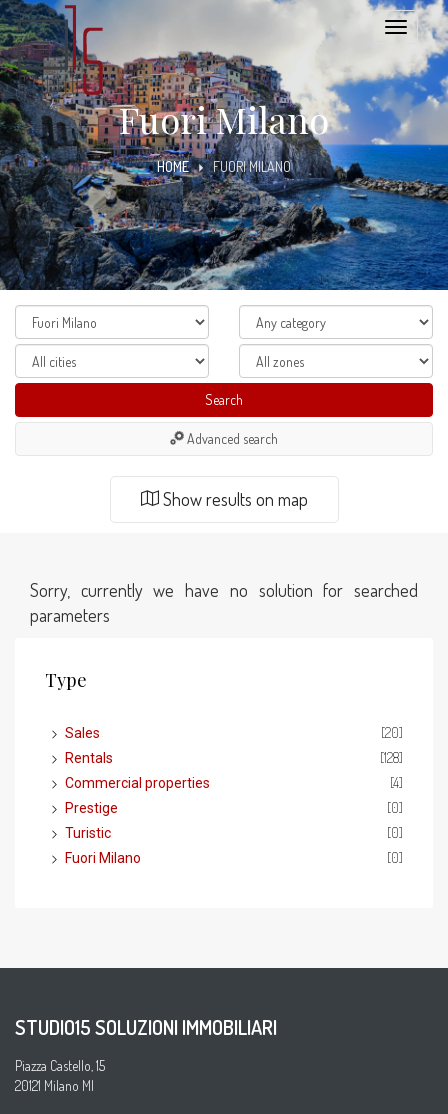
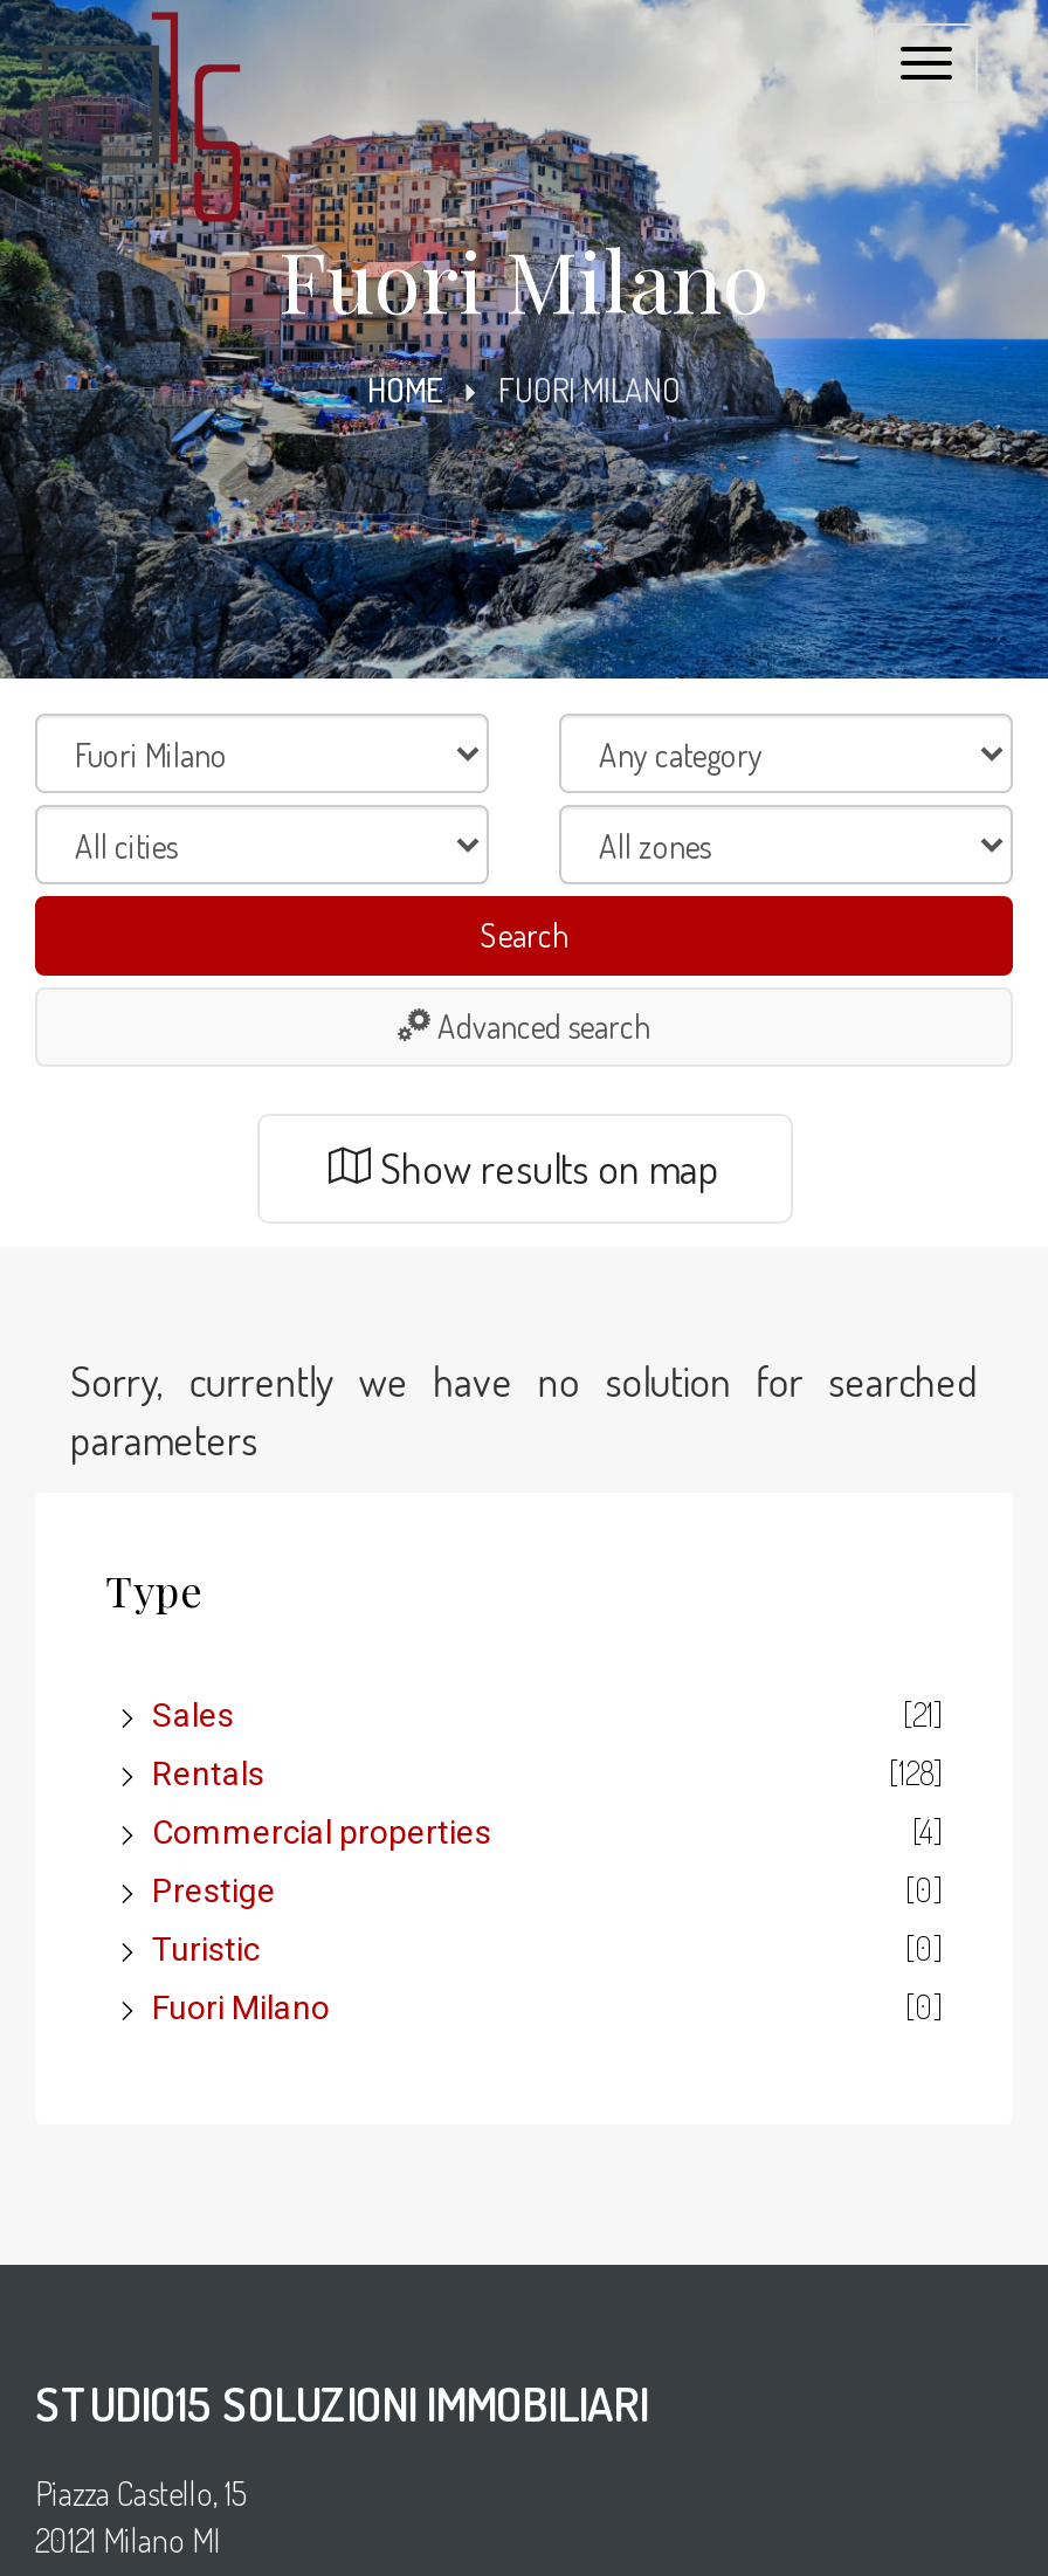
- [20]
+ [21]
